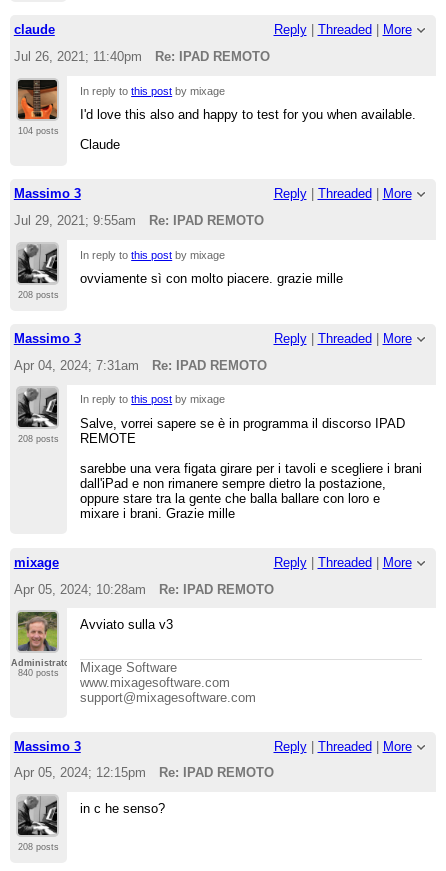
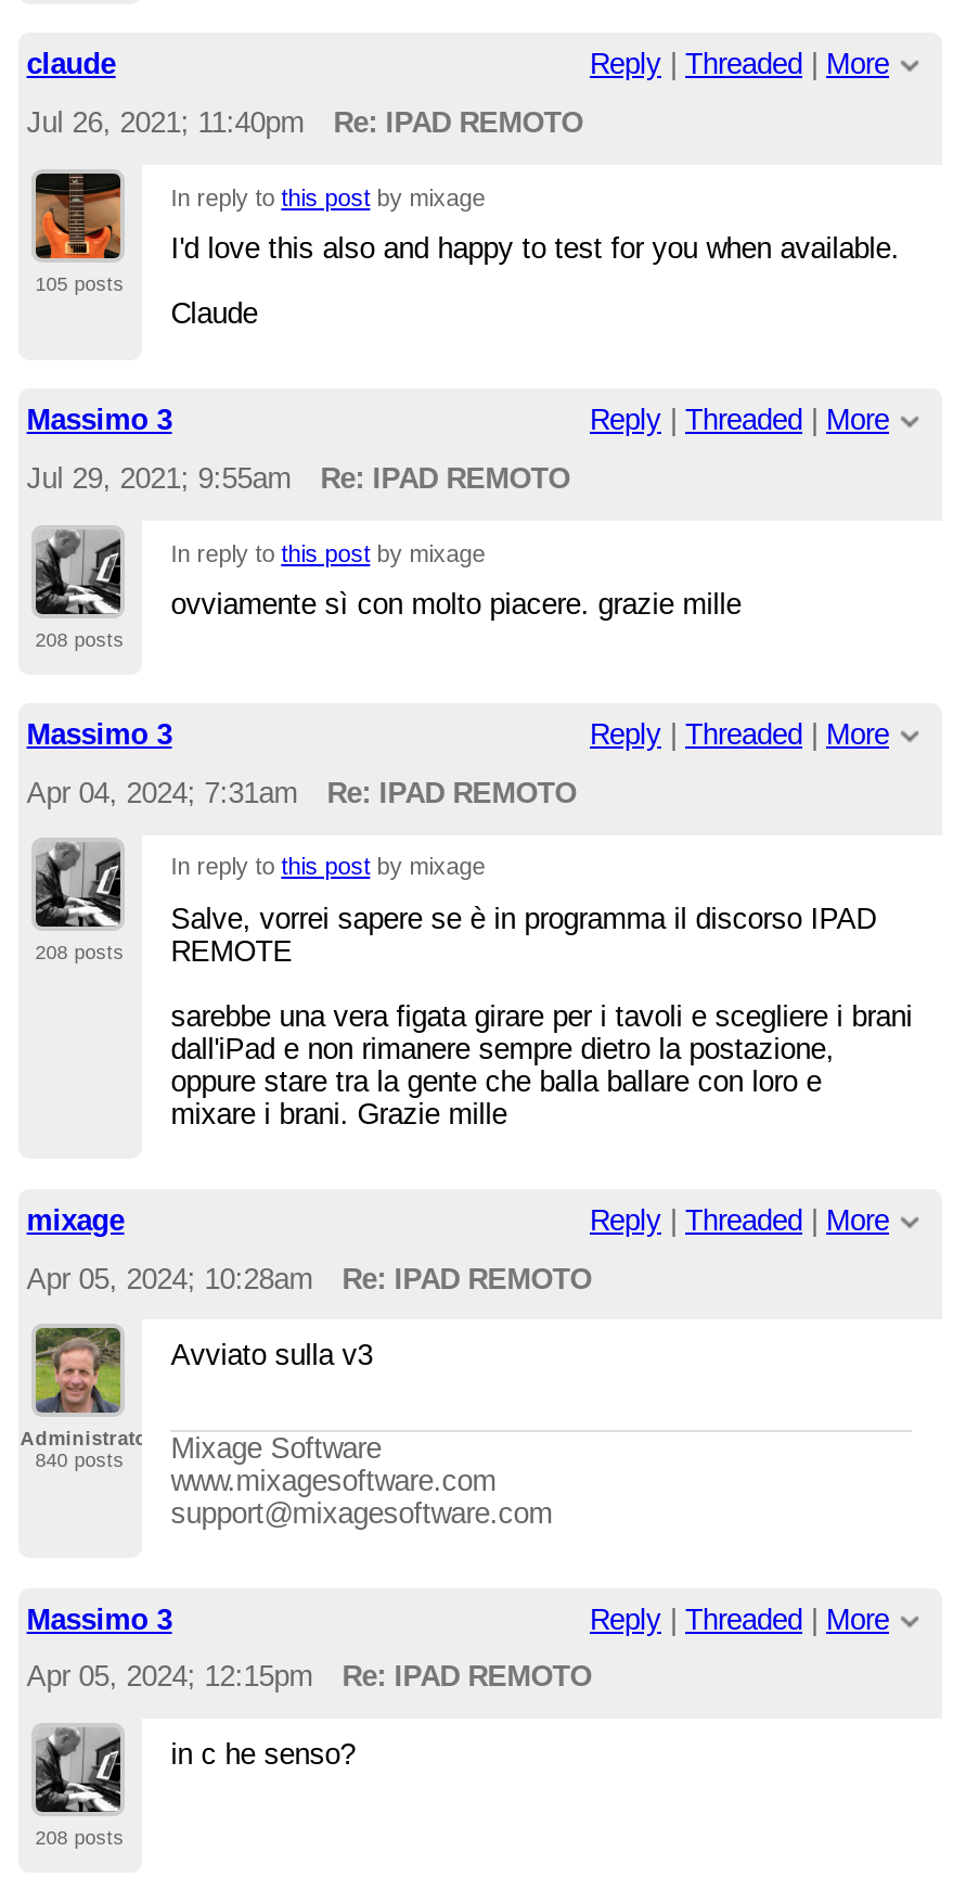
- 104 posts
+ 105 posts
